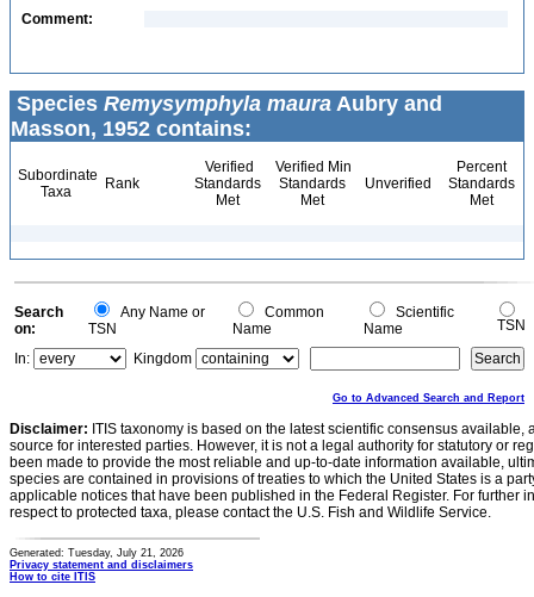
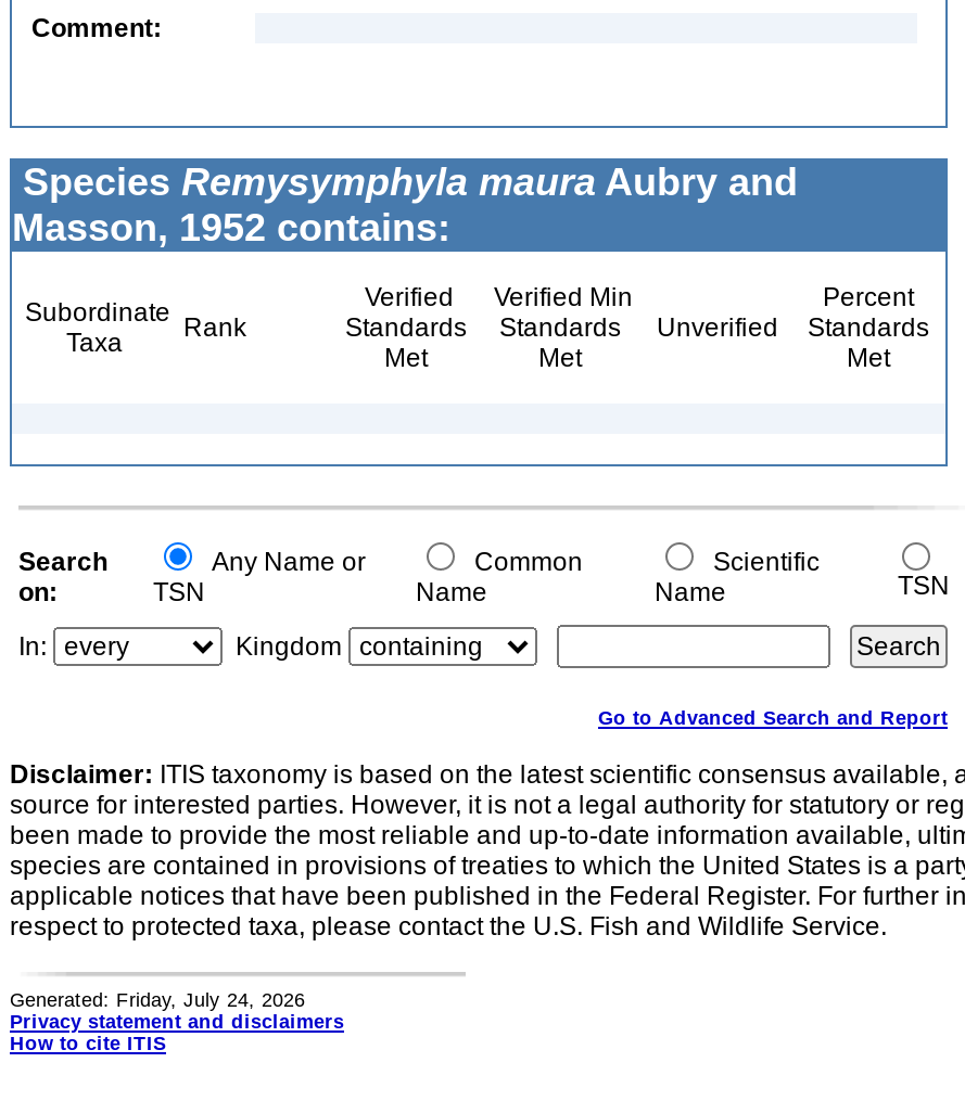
- Generated: Tuesday, July 21, 2026
+ Generated: Friday, July 24, 2026
